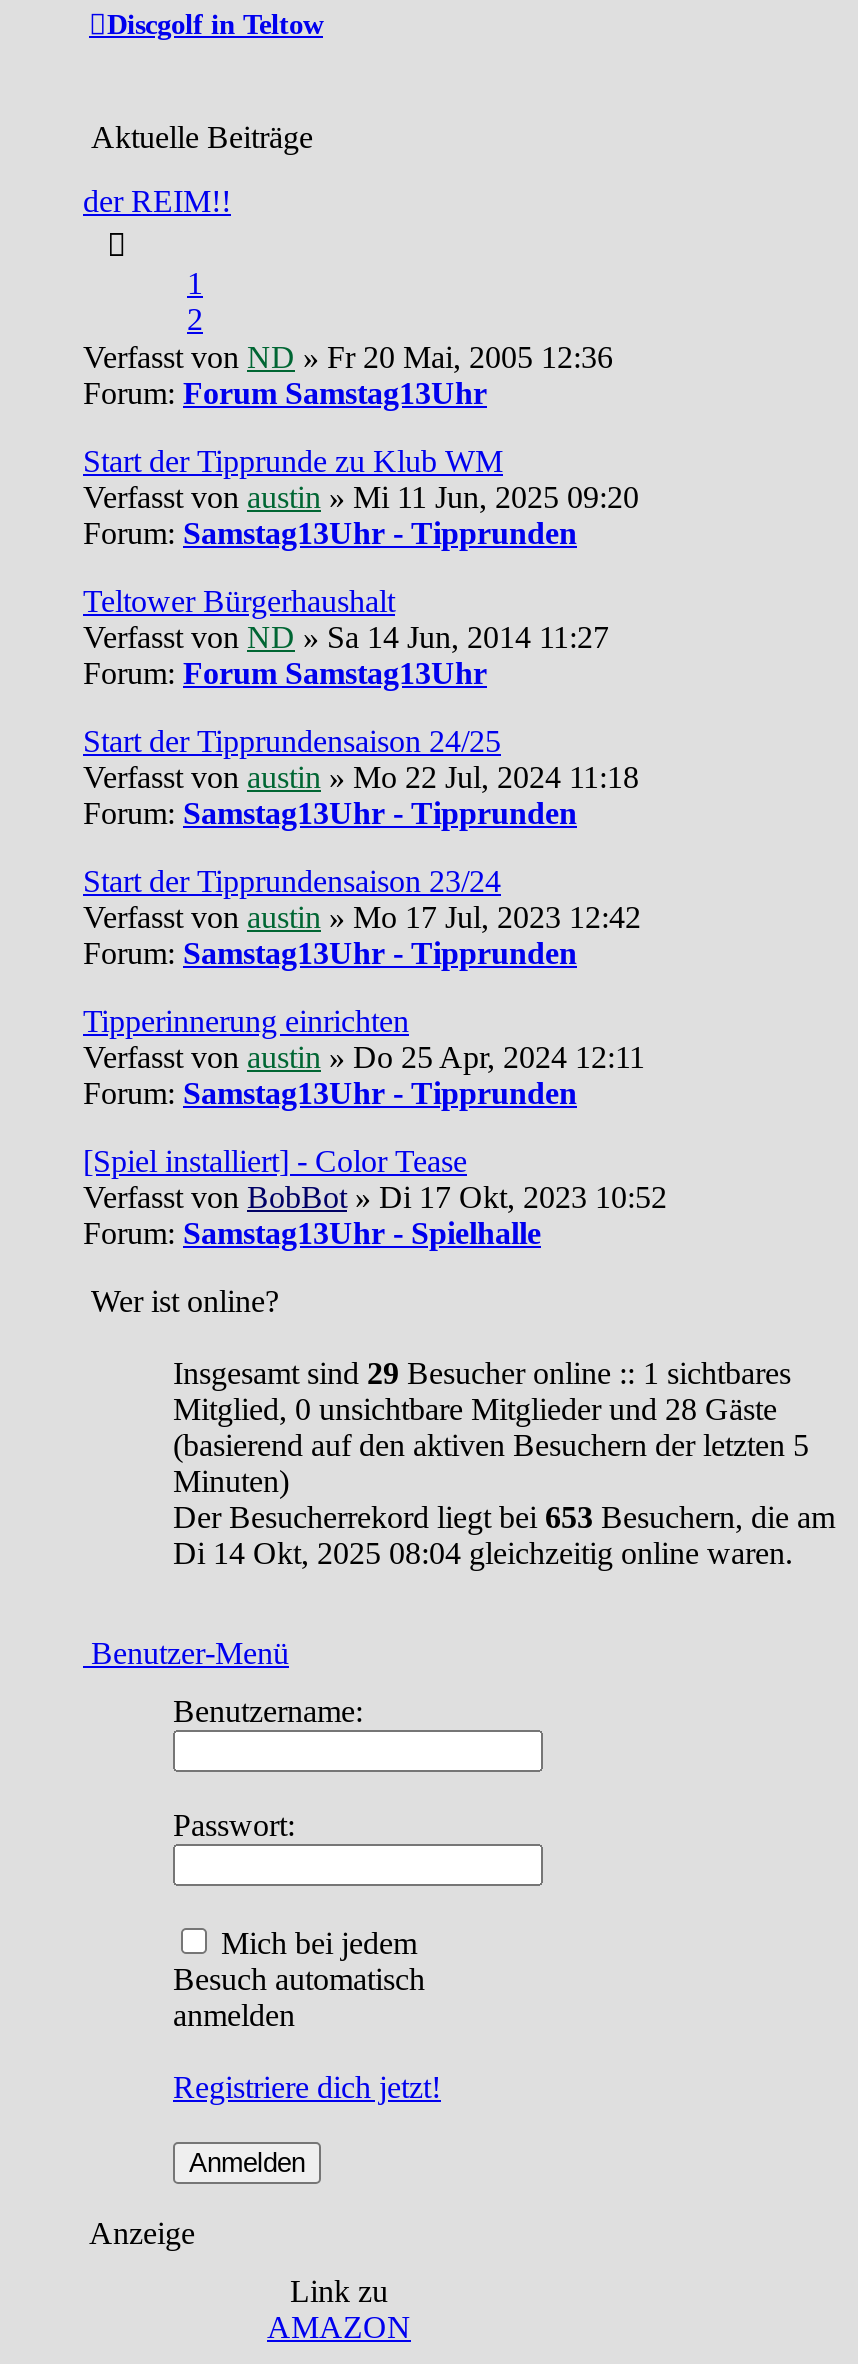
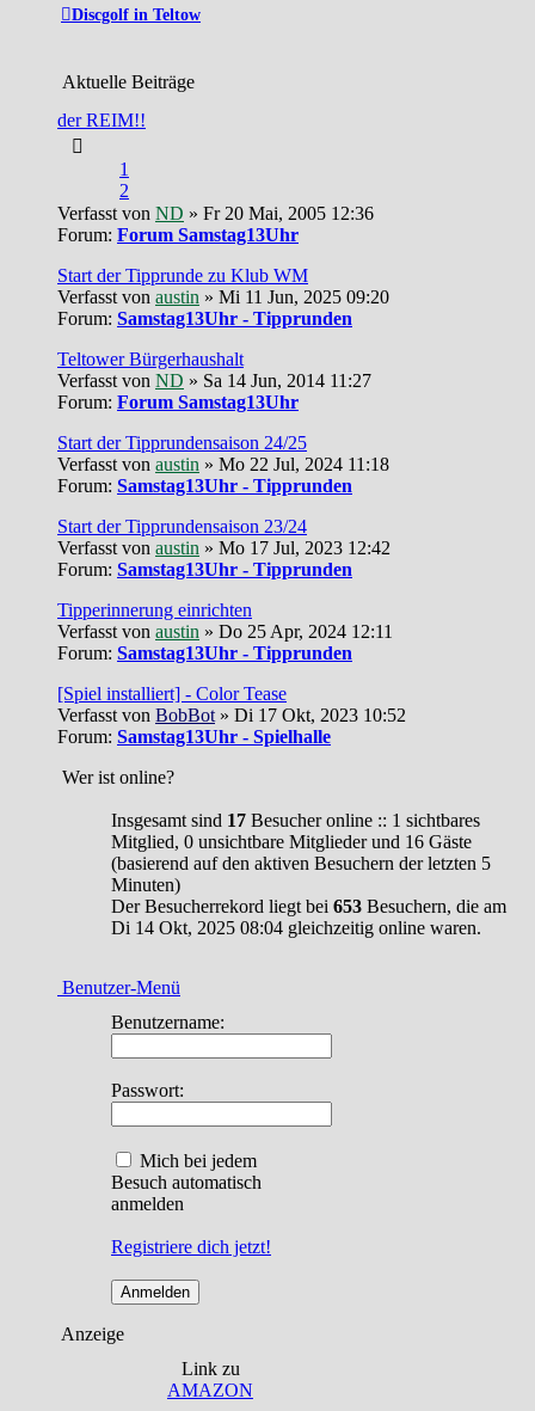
- Insgesamt sind 29 Besucher online :: 1 sichtbares
+ Insgesamt sind 17 Besucher online :: 1 sichtbares

- Mitglied, 0 unsichtbare Mitglieder und 28 Gäste
+ Mitglied, 0 unsichtbare Mitglieder und 16 Gäste
